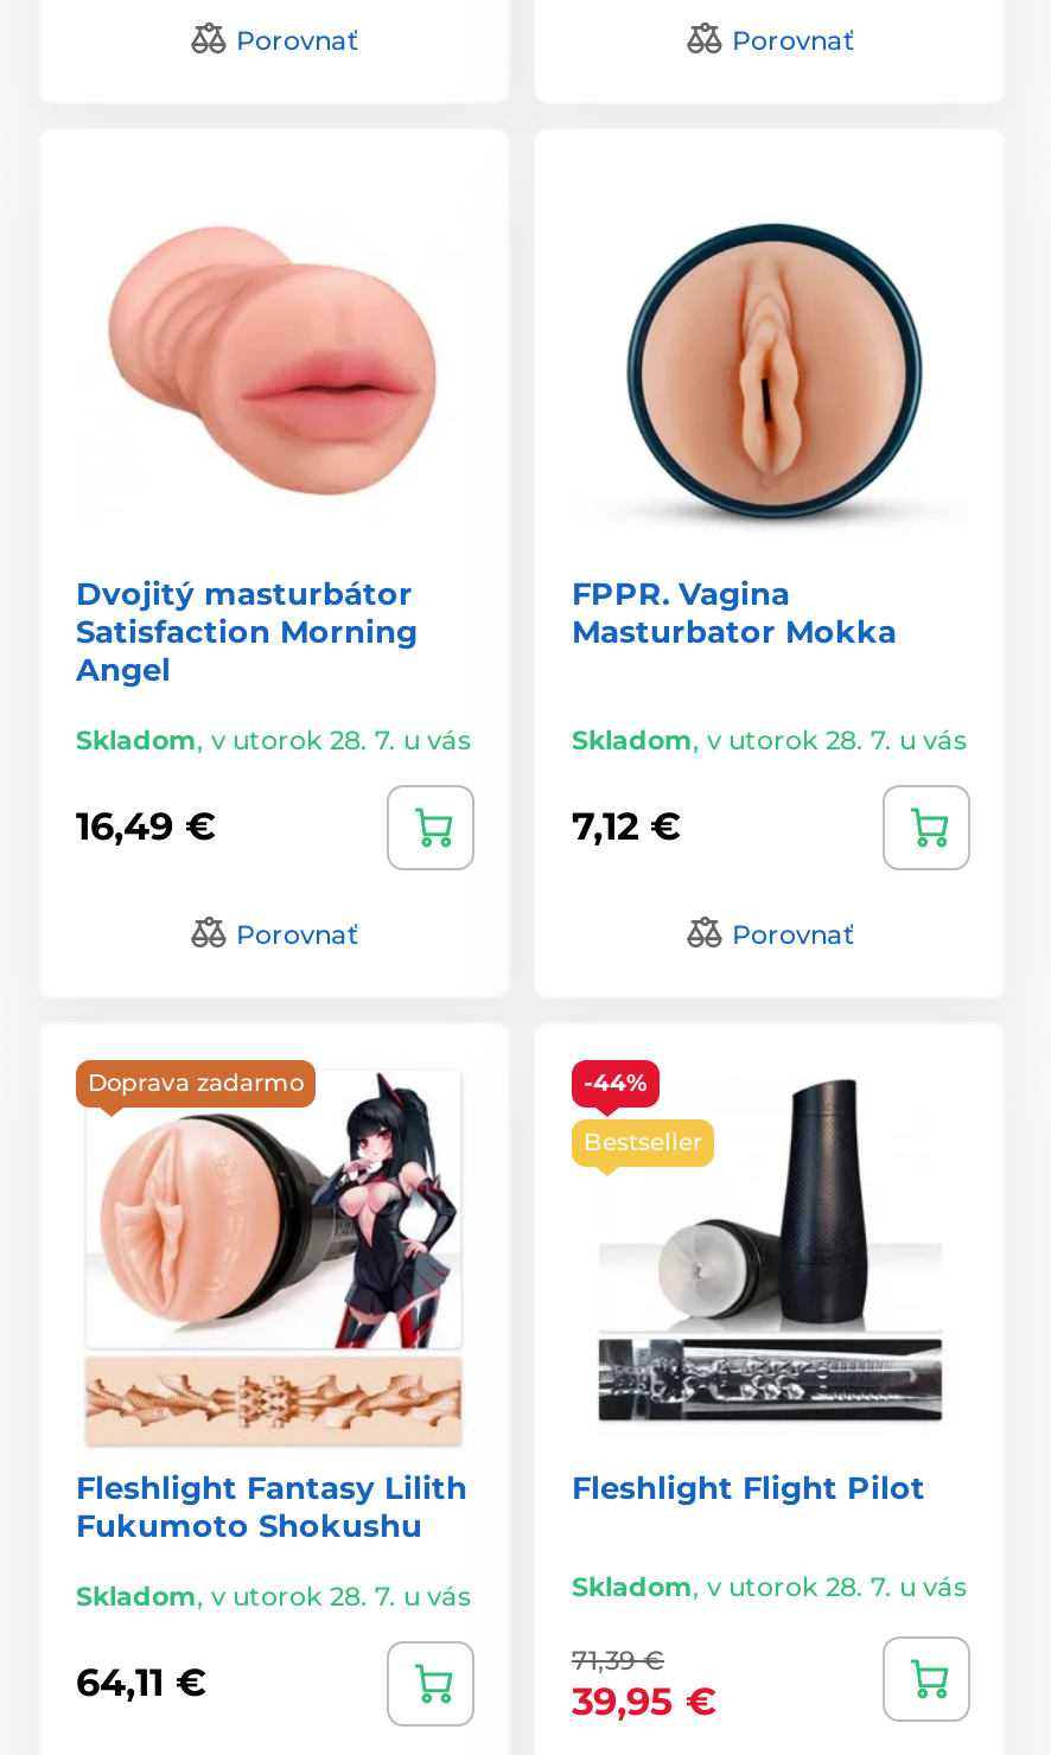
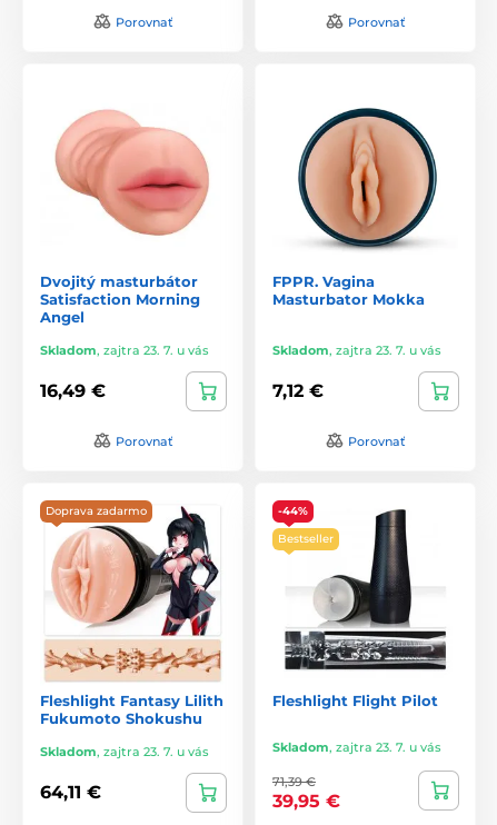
- Skladom, v utorok 28. 7. u vás
+ Skladom, zajtra 23. 7. u vás

- Skladom, v utorok 28. 7. u vás
+ Skladom, zajtra 23. 7. u vás

- Skladom, v utorok 28. 7. u vás
+ Skladom, zajtra 23. 7. u vás

- Skladom, v utorok 28. 7. u vás
+ Skladom, zajtra 23. 7. u vás
